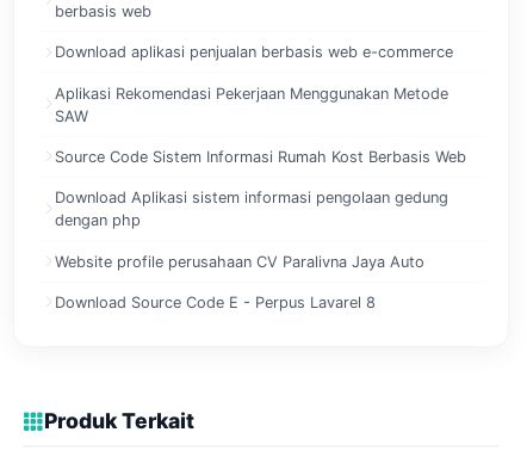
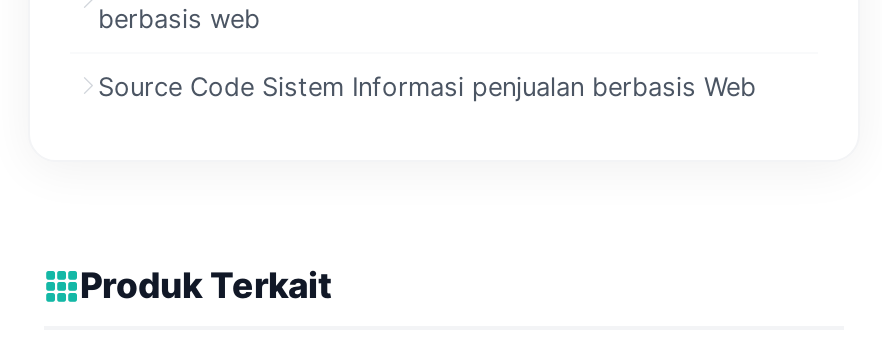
- Download aplikasi penjualan berbasis web e-commerce
- Aplikasi Rekomendasi Pekerjaan Menggunakan Metode
- SAW
- Source Code Sistem Informasi Rumah Kost Berbasis Web
- Download Aplikasi sistem informasi pengolaan gedung
- dengan php
- Website profile perusahaan CV Paralivna Jaya Auto
- Download Source Code E - Perpus Lavarel 8
+ Source Code Sistem Informasi penjualan berbasis Web
